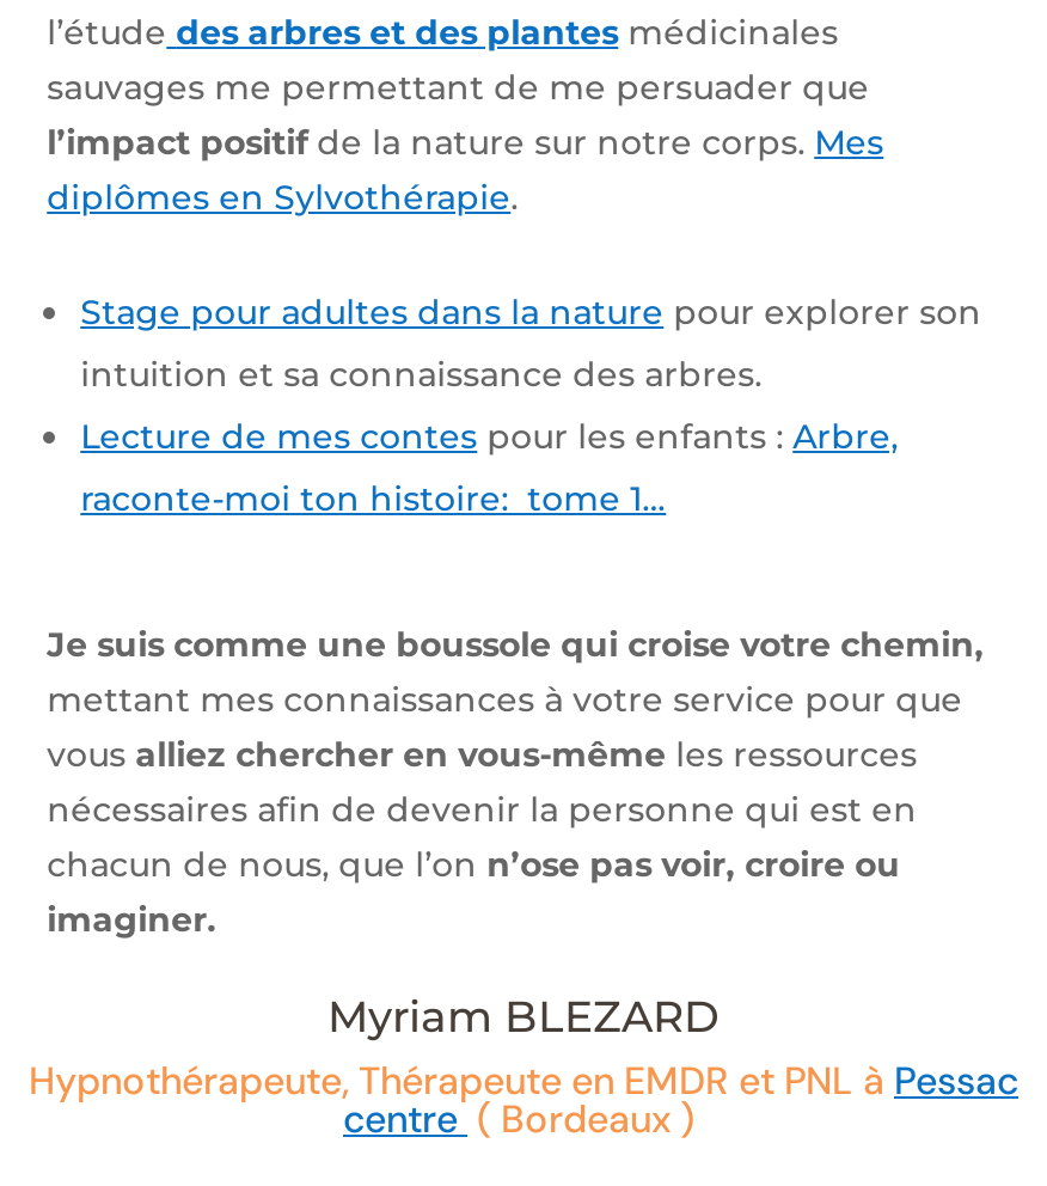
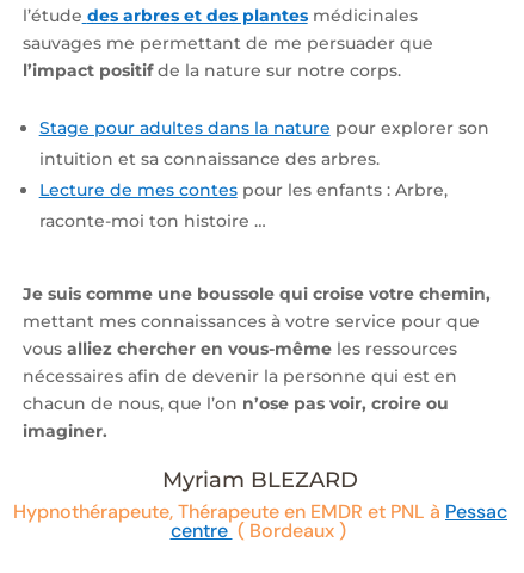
- l’impact positif de la nature sur notre corps. Mes
- diplômes en Sylvothérapie.
+ l’impact positifde la nature sur notre corps.

- raconte-moi ton histoire: tome 1…
+ raconte-moi ton histoire …
